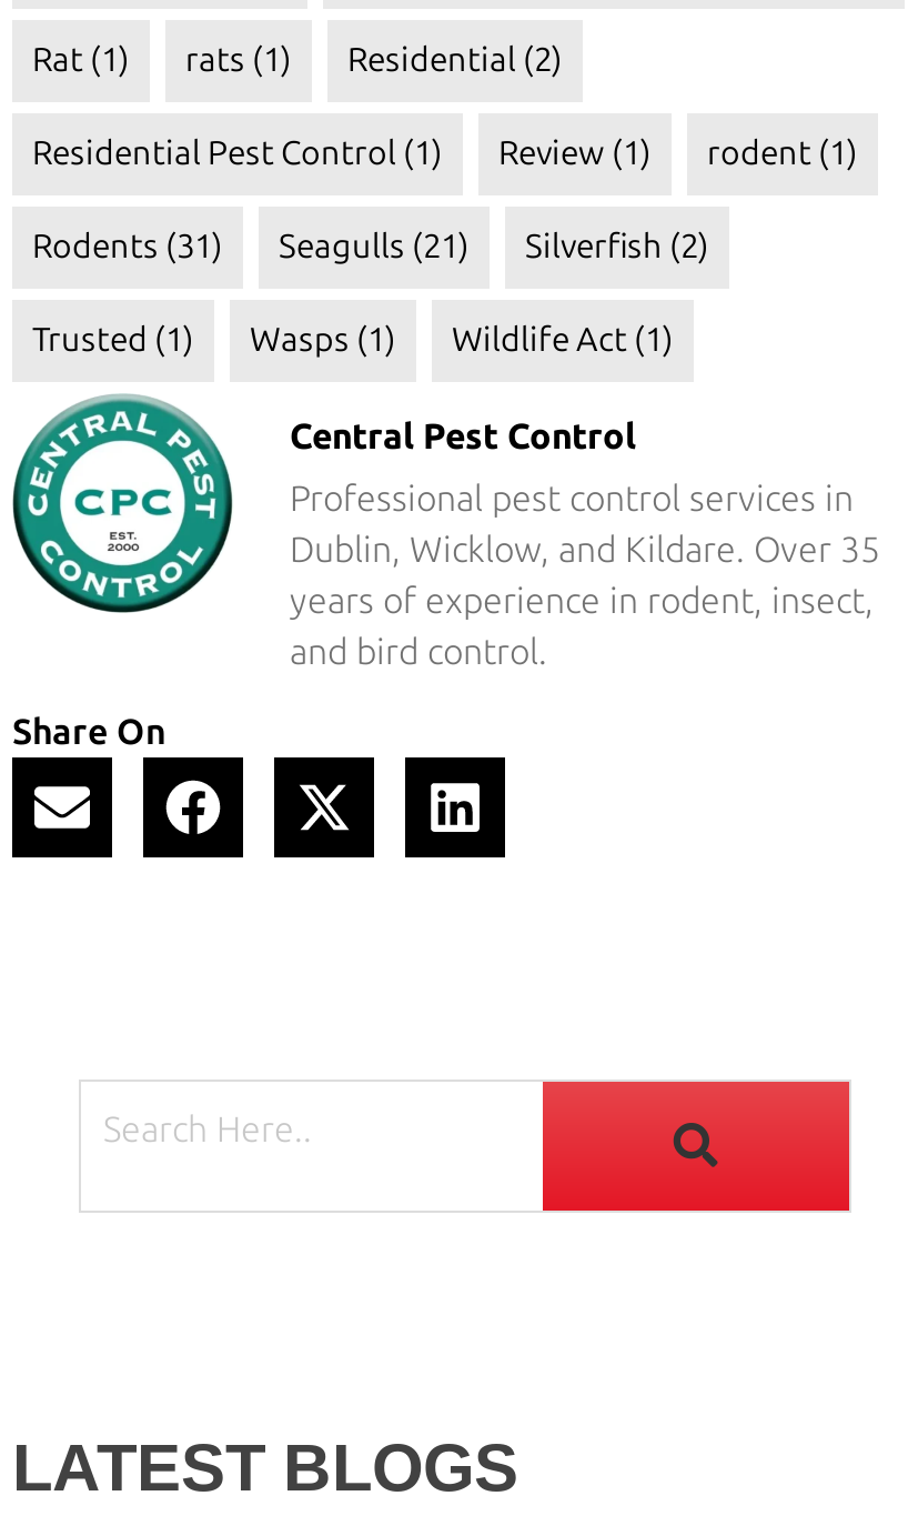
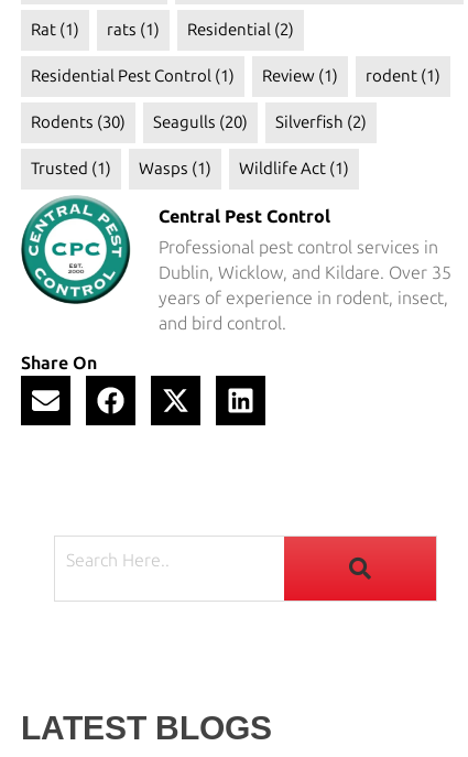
- Rodents (31)
+ Rodents (30)

- Seagulls (21)
+ Seagulls (20)
